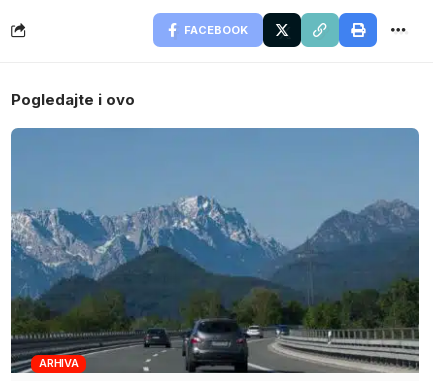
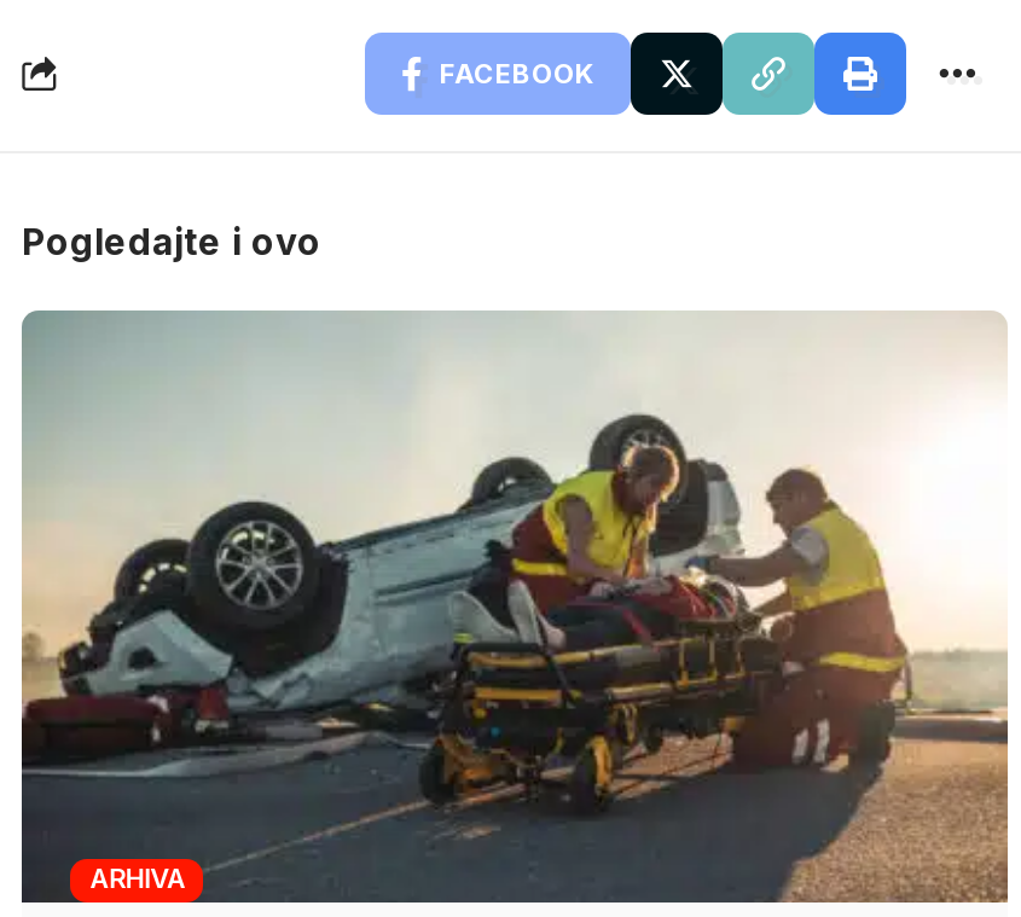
- [image]
+ [image]
